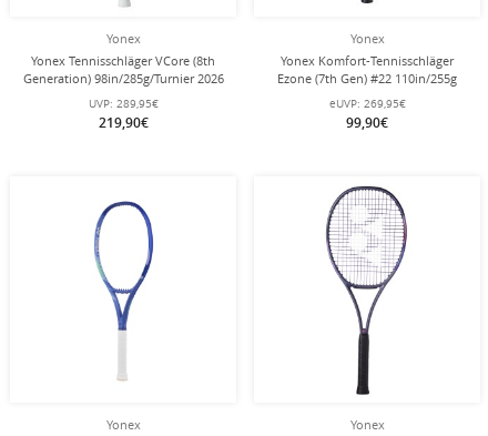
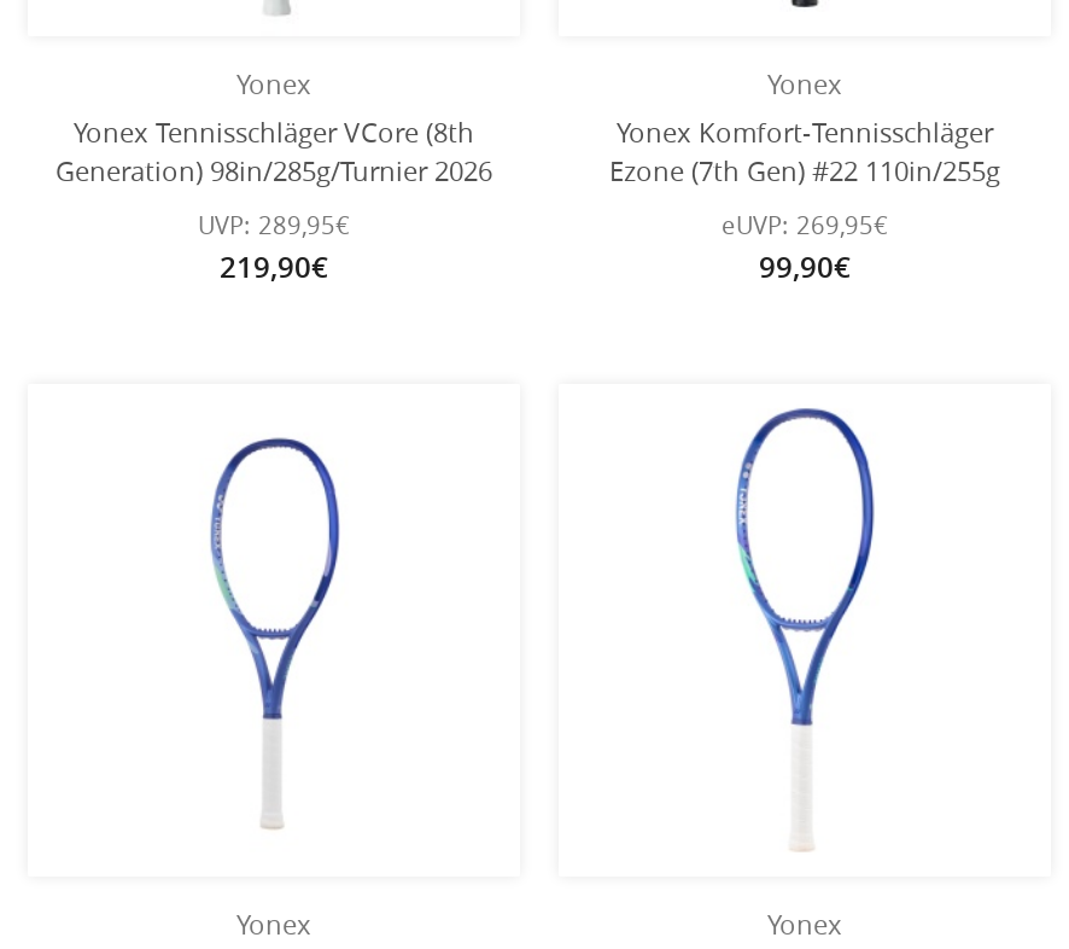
- [image]
+ [image]
